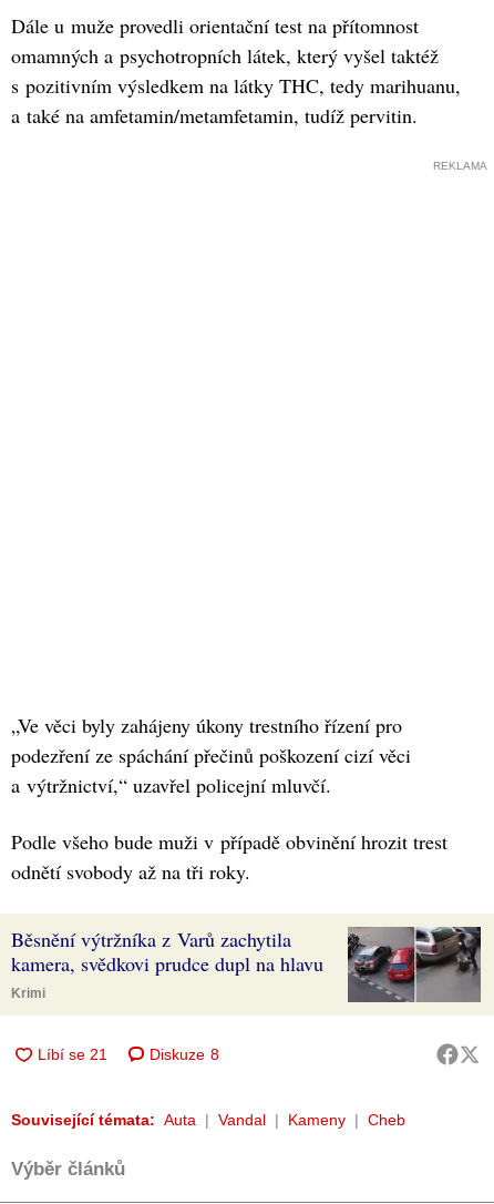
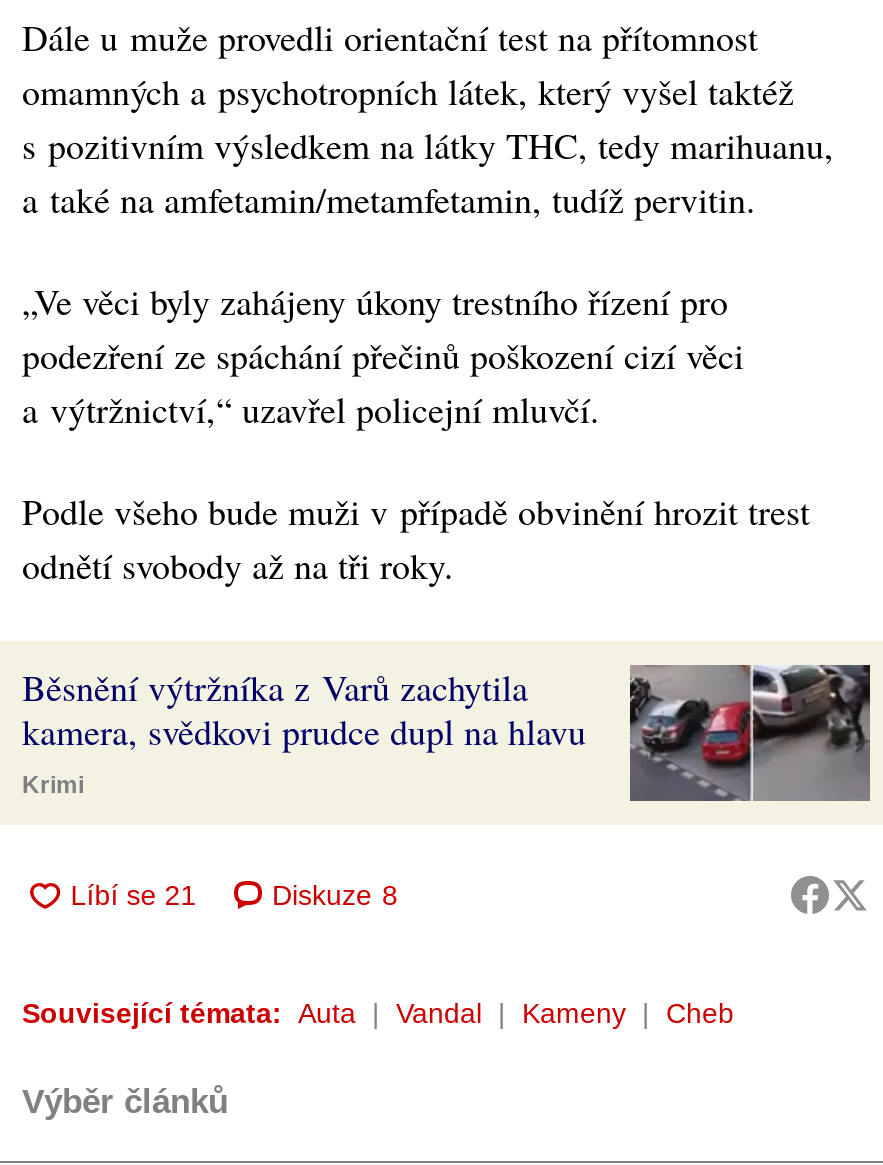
- REKLAMA
